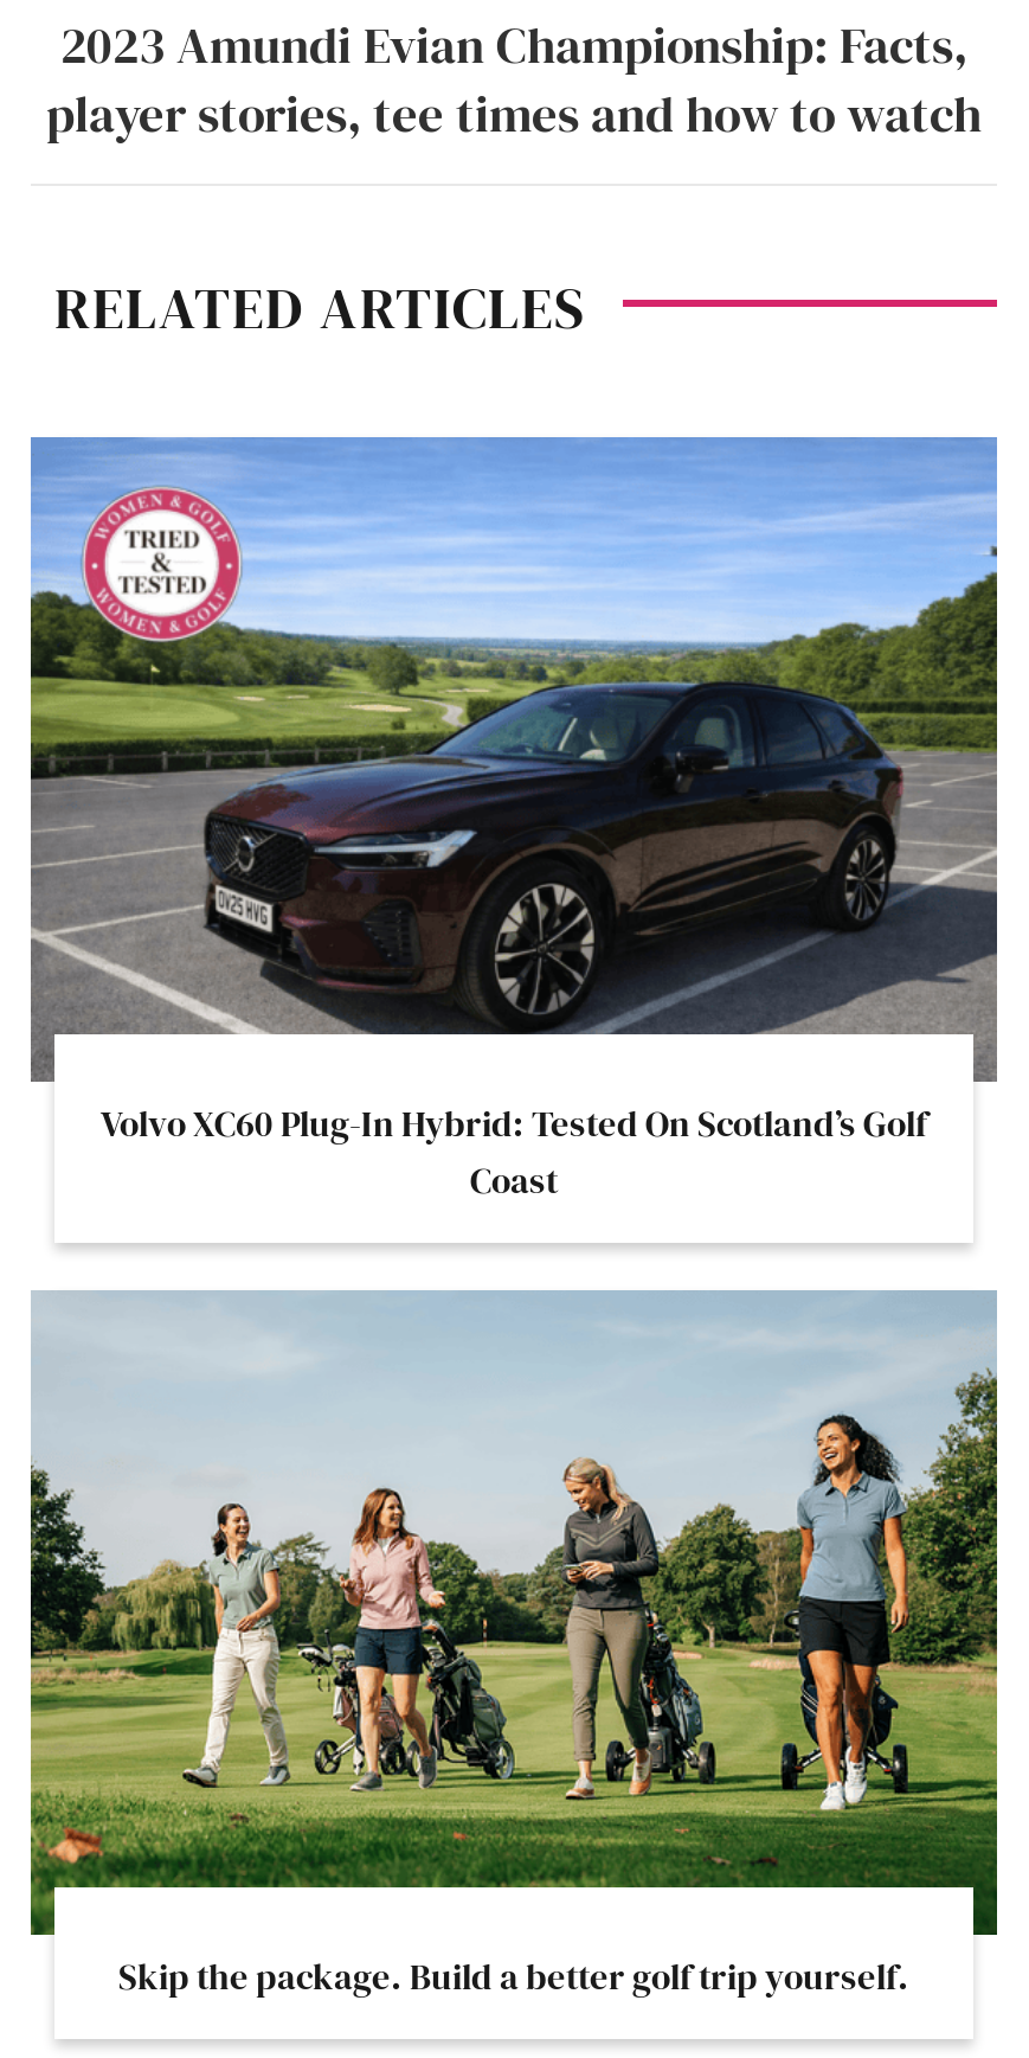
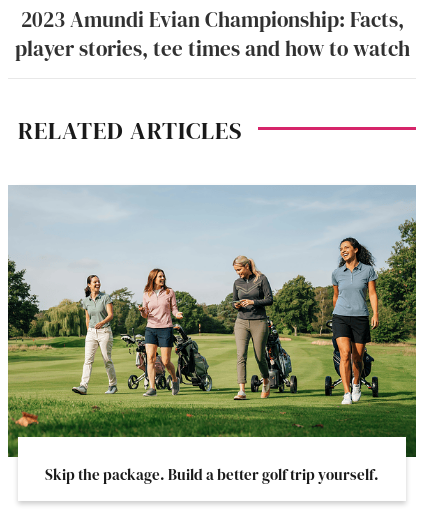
- [image]
- Volvo XC60 Plug-In Hybrid: Tested On Scotland’s Golf
- Coast
